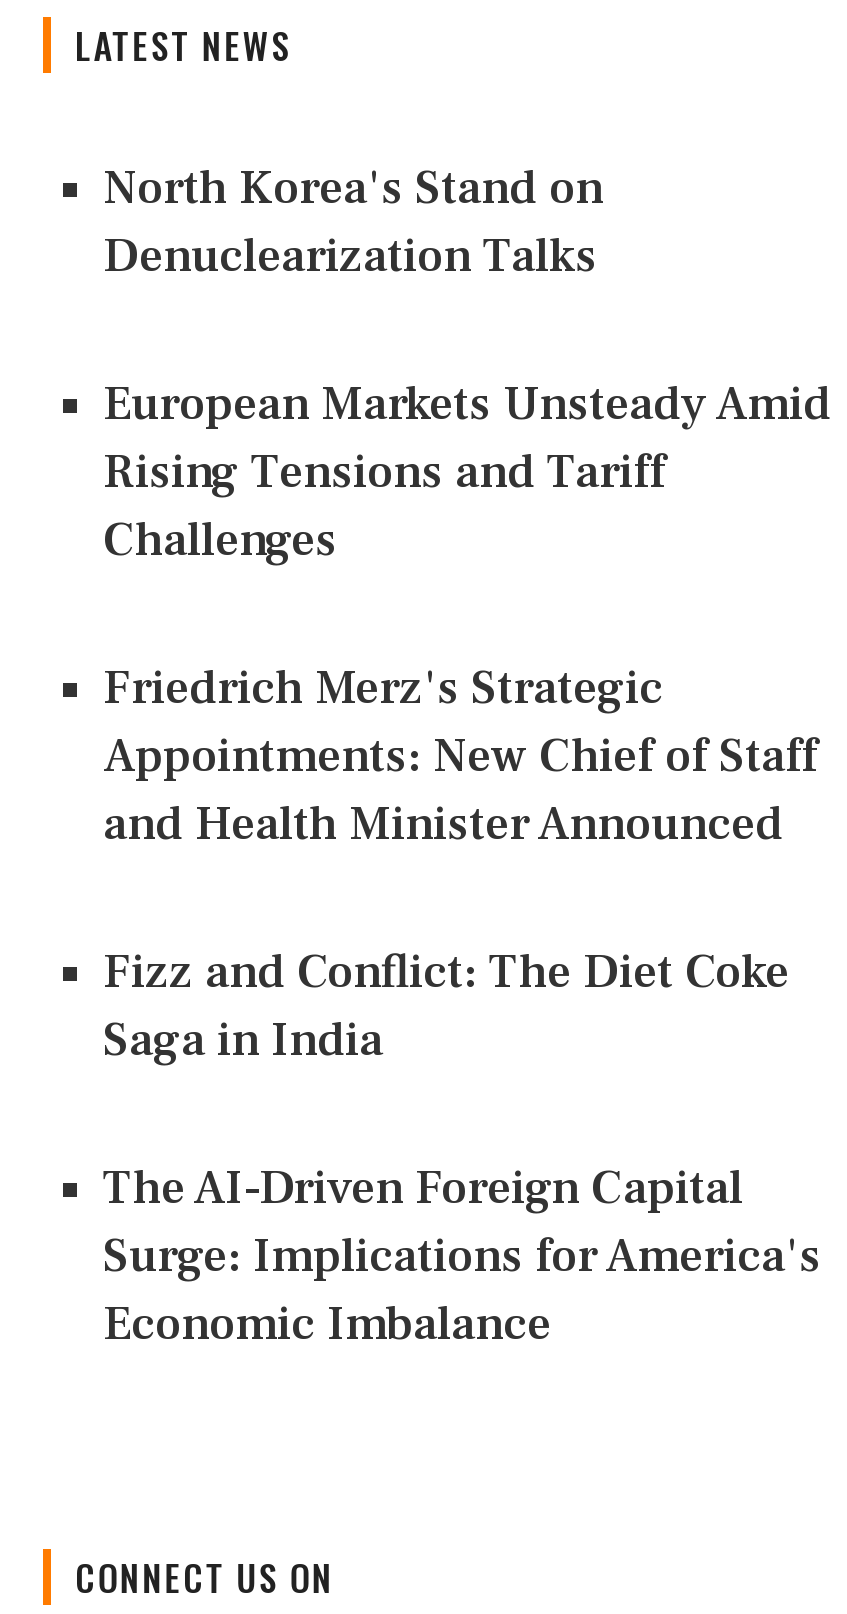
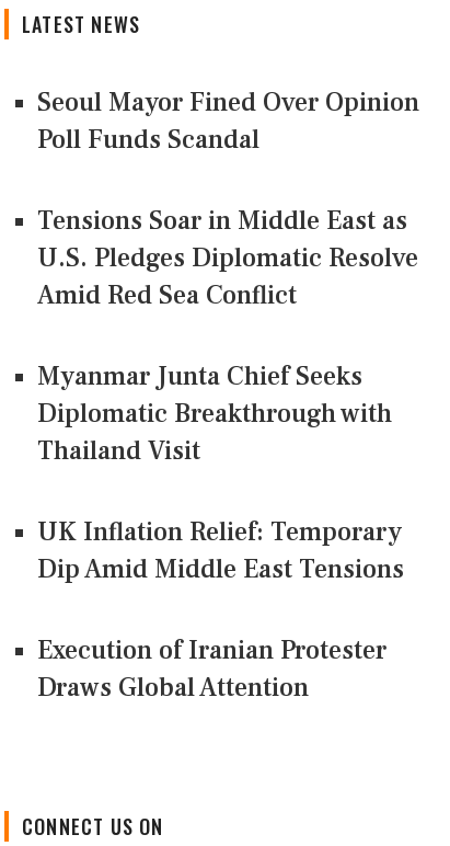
- North Korea's Stand on
- Denuclearization Talks
+ Seoul Mayor Fined Over Opinion
+ Poll Funds Scandal

- European Markets Unsteady Amid
- Rising Tensions and Tariff
- Challenges
+ Tensions Soar in Middle East as
+ U.S. Pledges Diplomatic Resolve
+ Amid Red Sea Conflict

- Friedrich Merz's Strategic
- Appointments: New Chief of Staff
- and Health Minister Announced
+ Myanmar Junta Chief Seeks
+ Diplomatic Breakthrough with
+ Thailand Visit

- Fizz and Conflict: The Diet Coke
- Saga in India
+ UK Inflation Relief: Temporary
+ Dip Amid Middle East Tensions

- The AI-Driven Foreign Capital
- Surge: Implications for America's
- Economic Imbalance
+ Execution of Iranian Protester
+ Draws Global Attention
